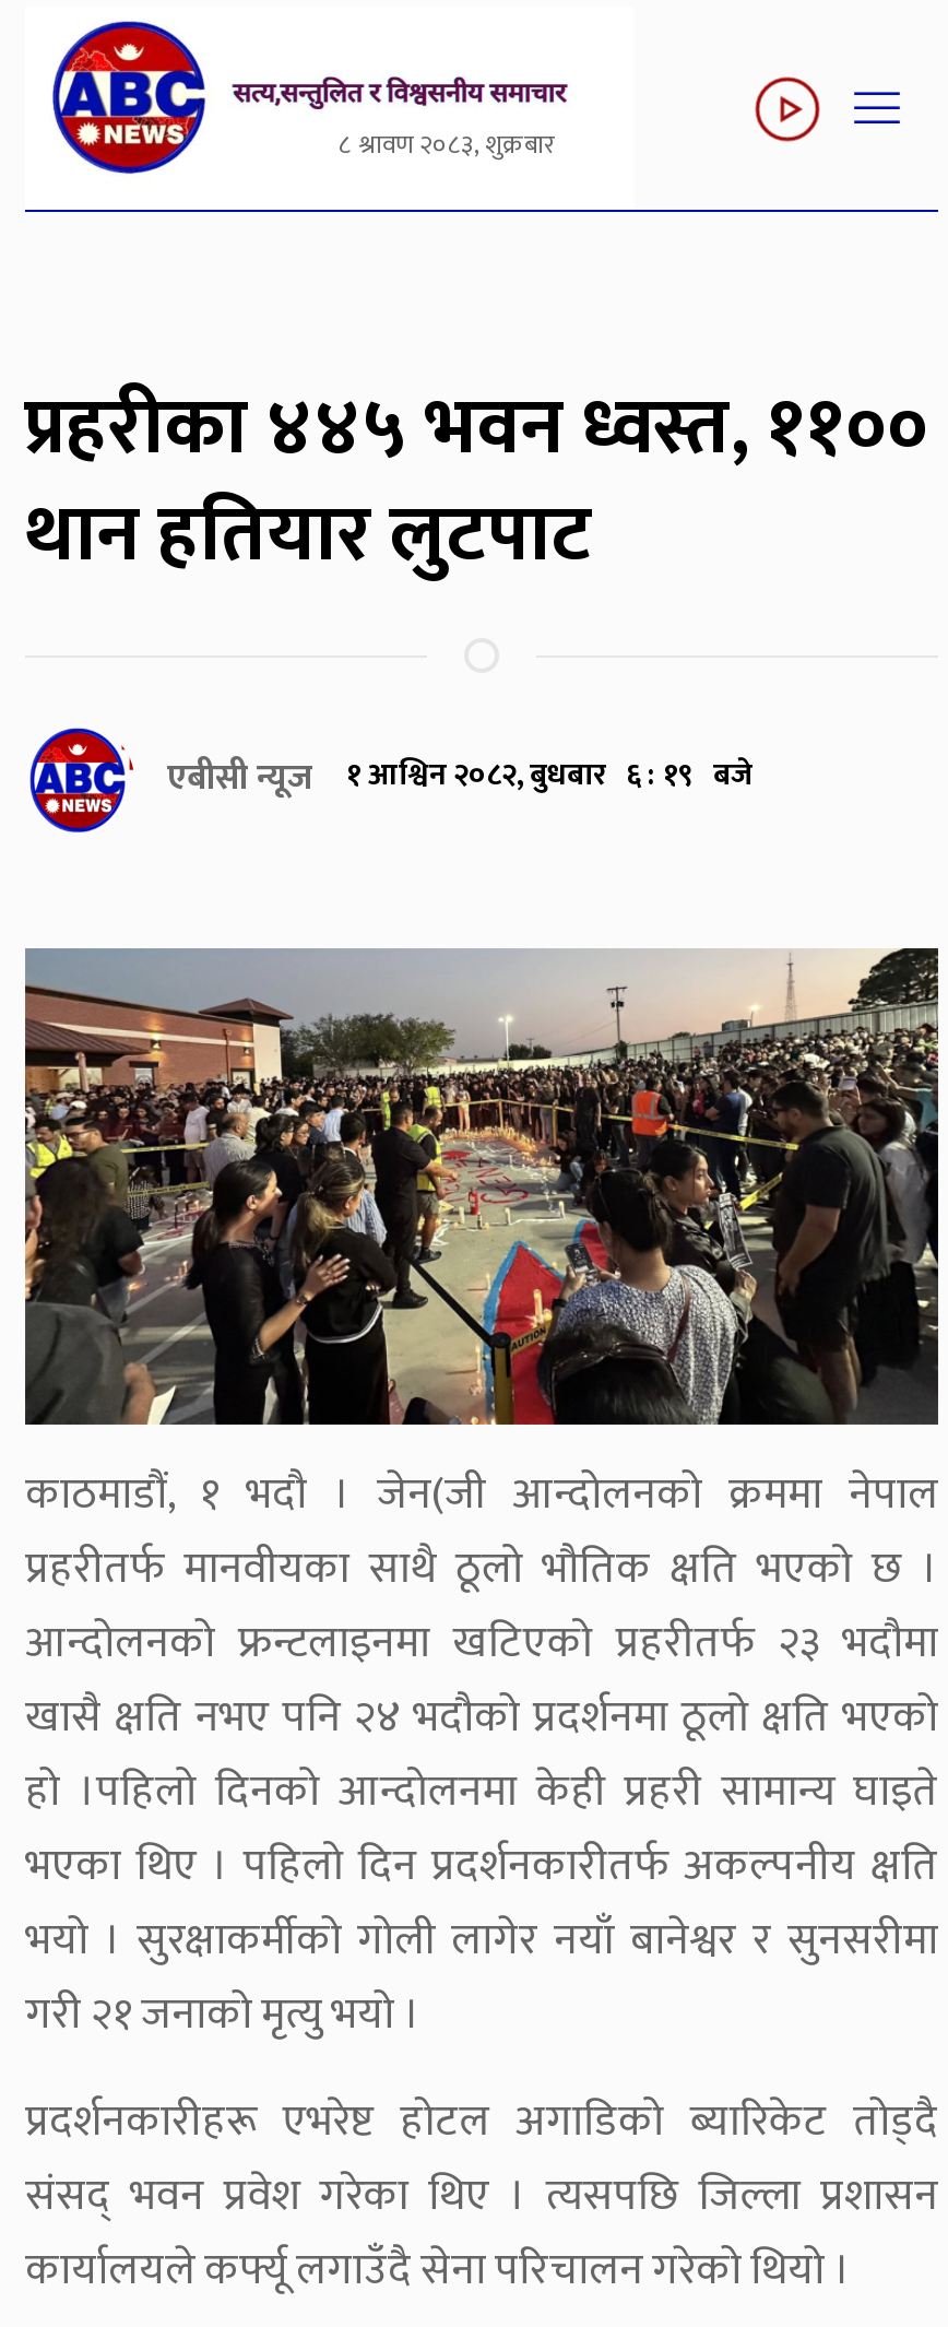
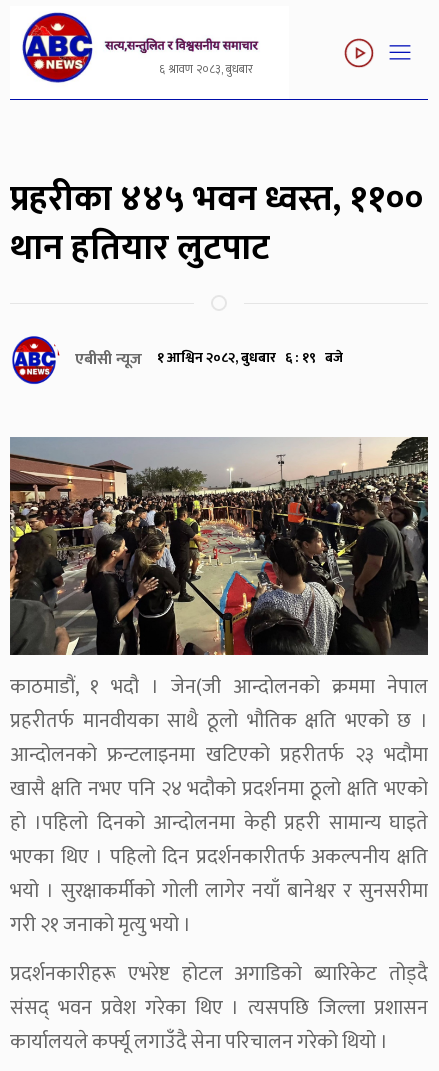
- ८ श्रावण २०८३, शुक्रबार
+ ६ श्रावण २०८३, बुधबार
